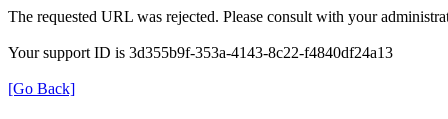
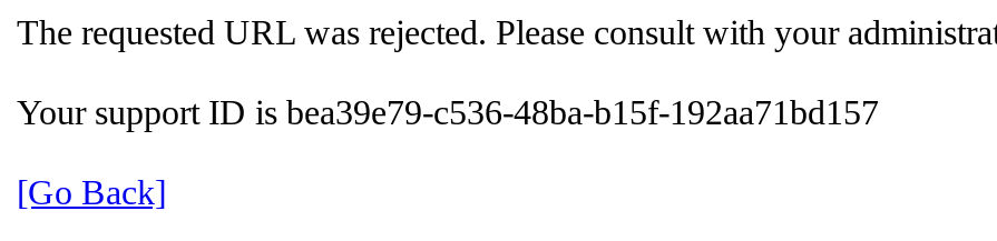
- Your support ID is 3d355b9f-353a-4143-8c22-f4840df24a13
+ Your support ID is bea39e79-c536-48ba-b15f-192aa71bd157
